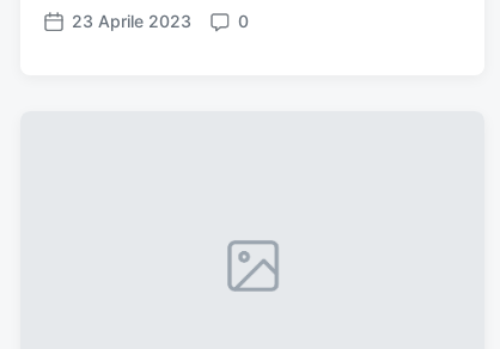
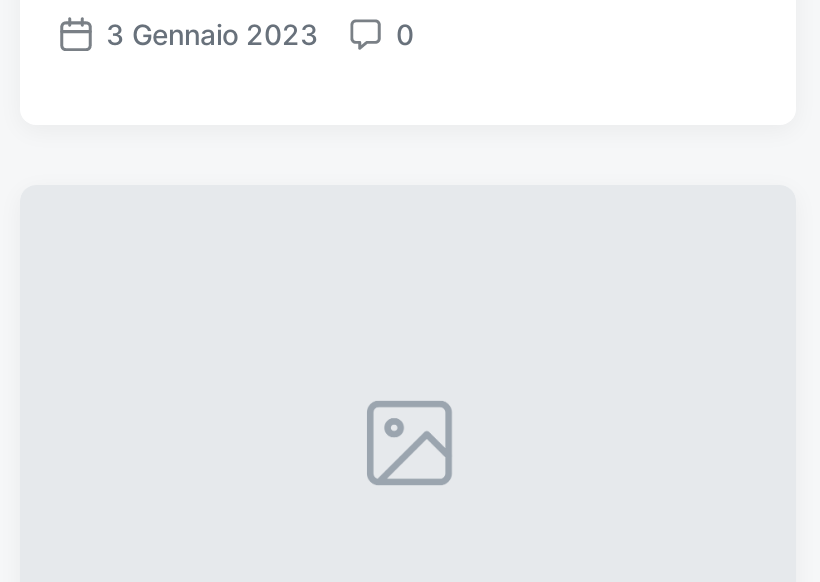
- 23 Aprile 2023
+ 3 Gennaio 2023
